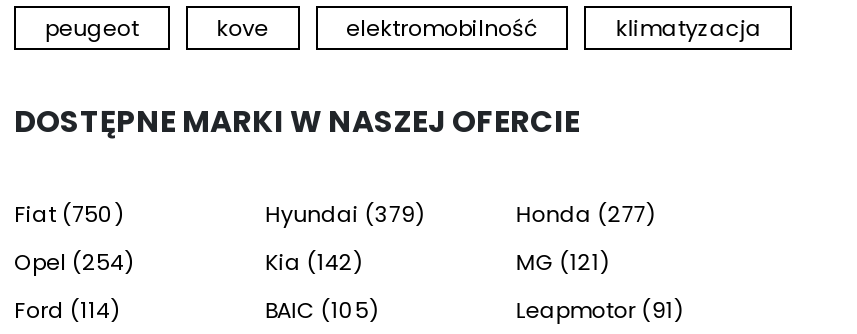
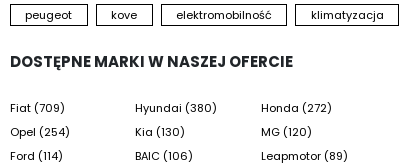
- Fiat (750)
+ Fiat (709)

- Hyundai (379)
+ Hyundai (380)

- Honda (277)
+ Honda (272)

- Kia (142)
+ Kia (130)

- MG (121)
+ MG (120)

- BAIC (105)
+ BAIC (106)

- Leapmotor (91)
+ Leapmotor (89)
